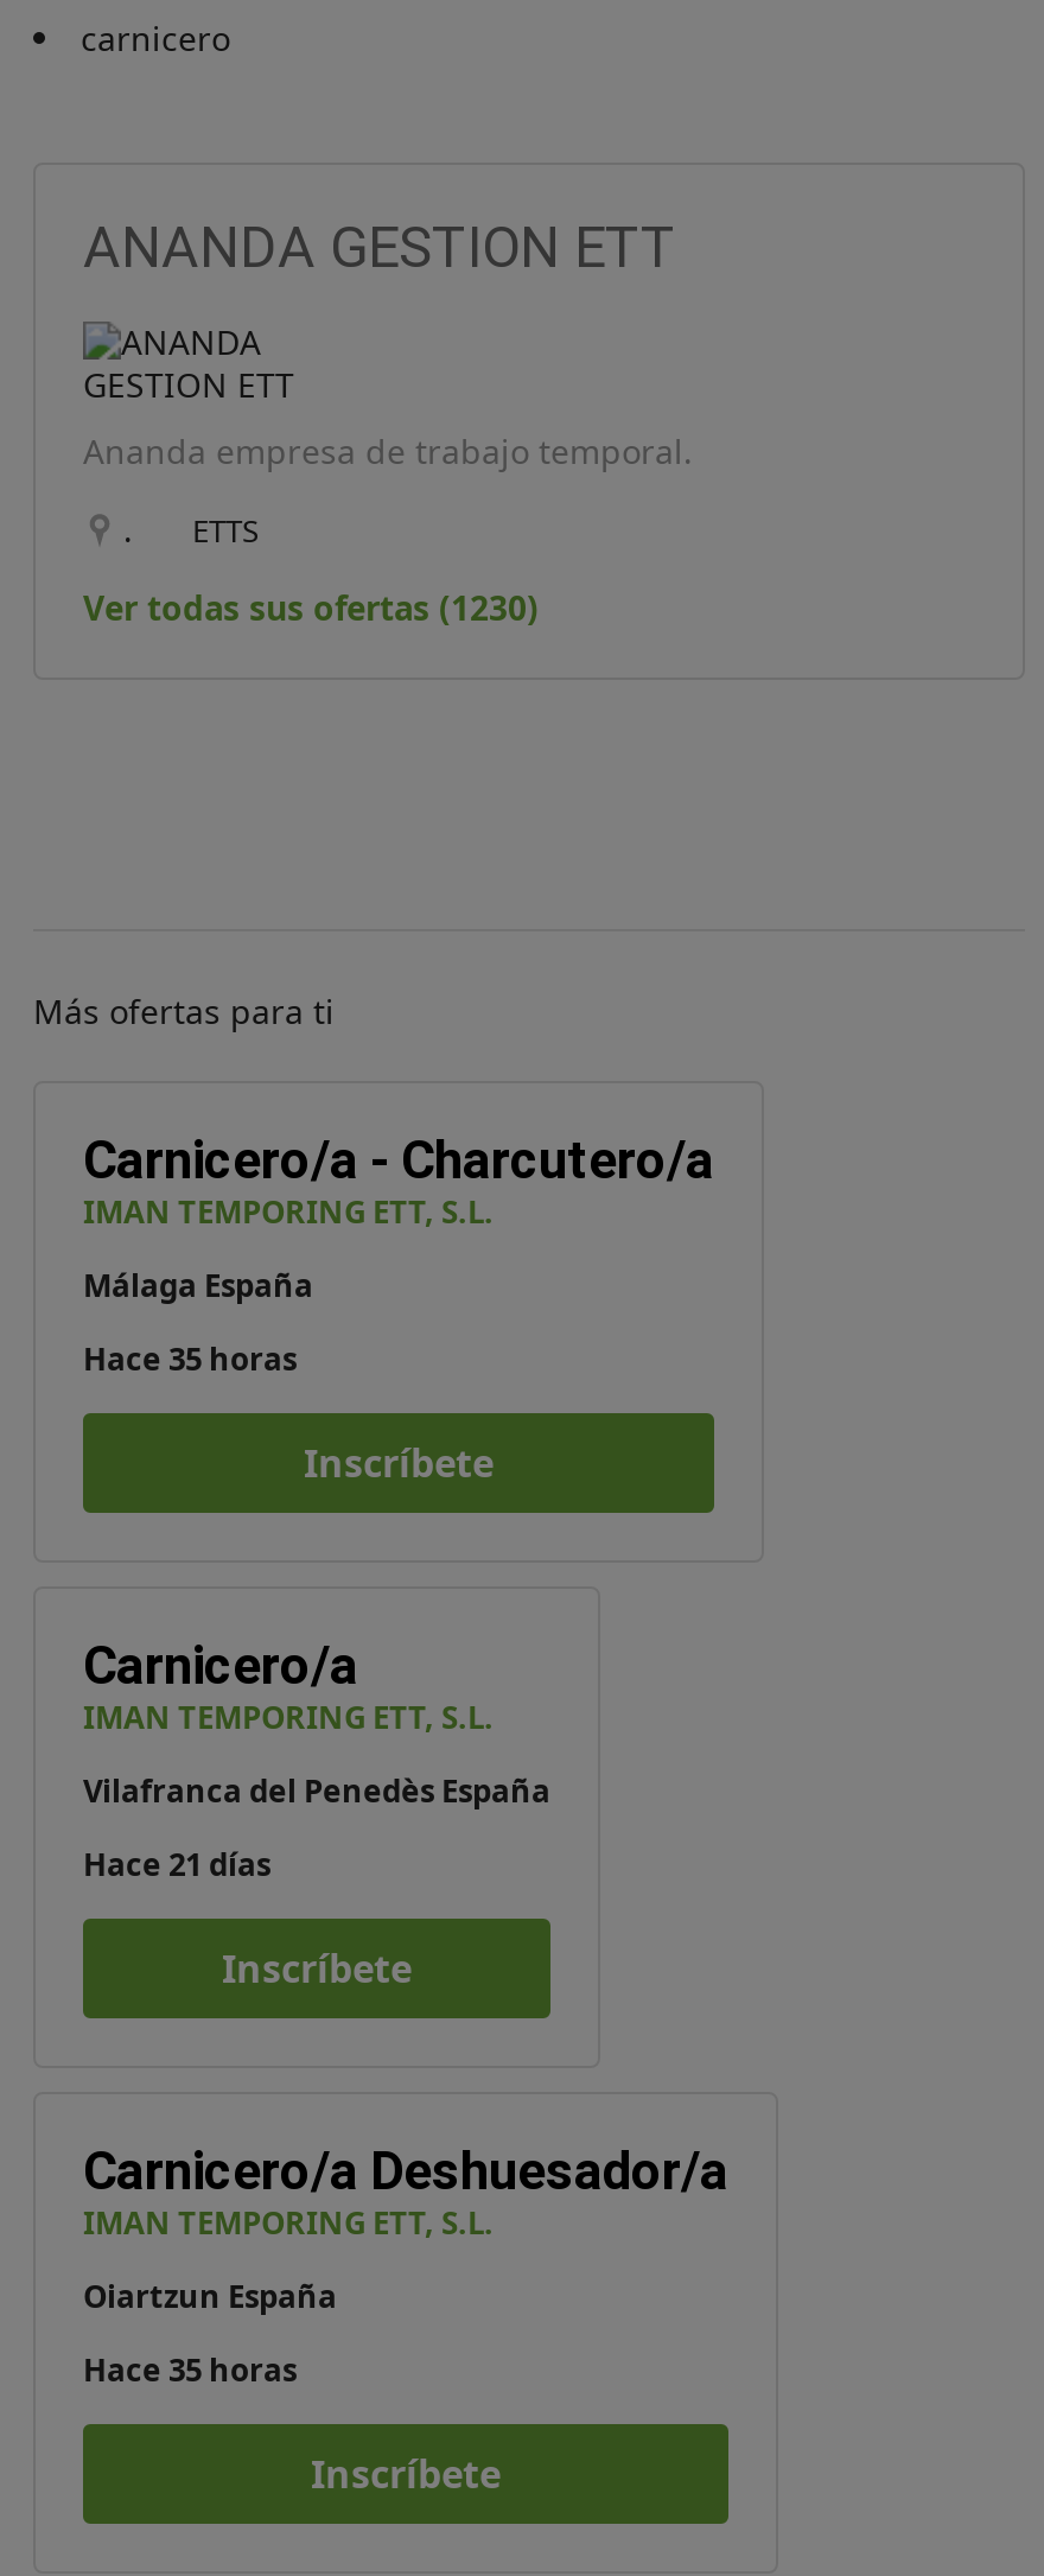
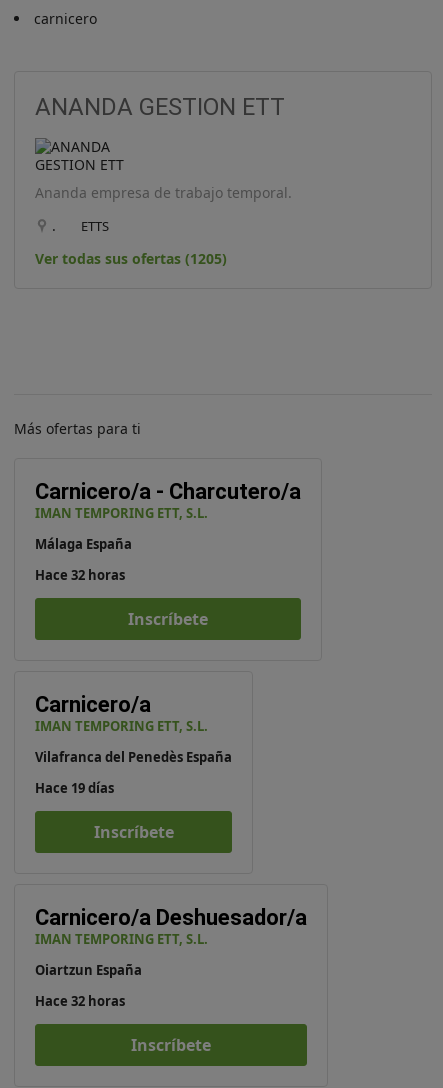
- Ver todas sus ofertas (1230)
+ Ver todas sus ofertas (1205)

- Hace 35 horas
+ Hace 32 horas

- Hace 21 días
+ Hace 19 días

- Hace 35 horas
+ Hace 32 horas
